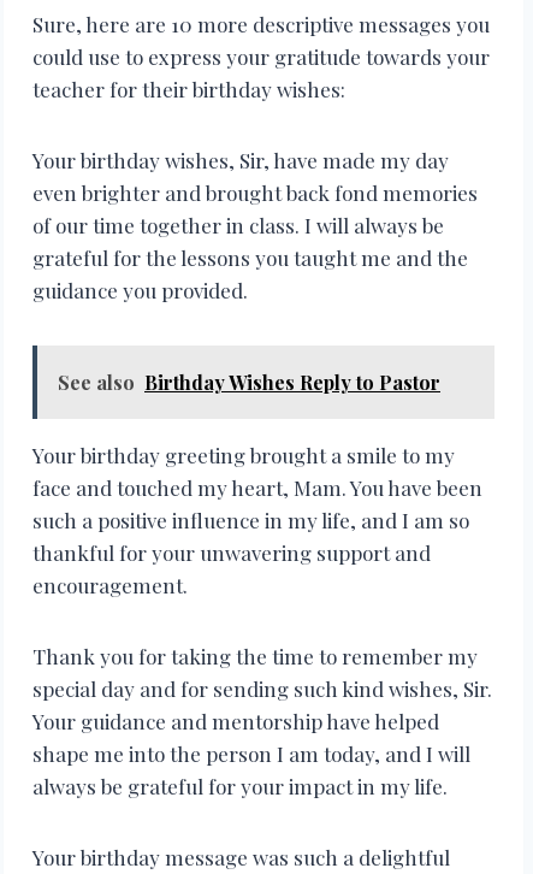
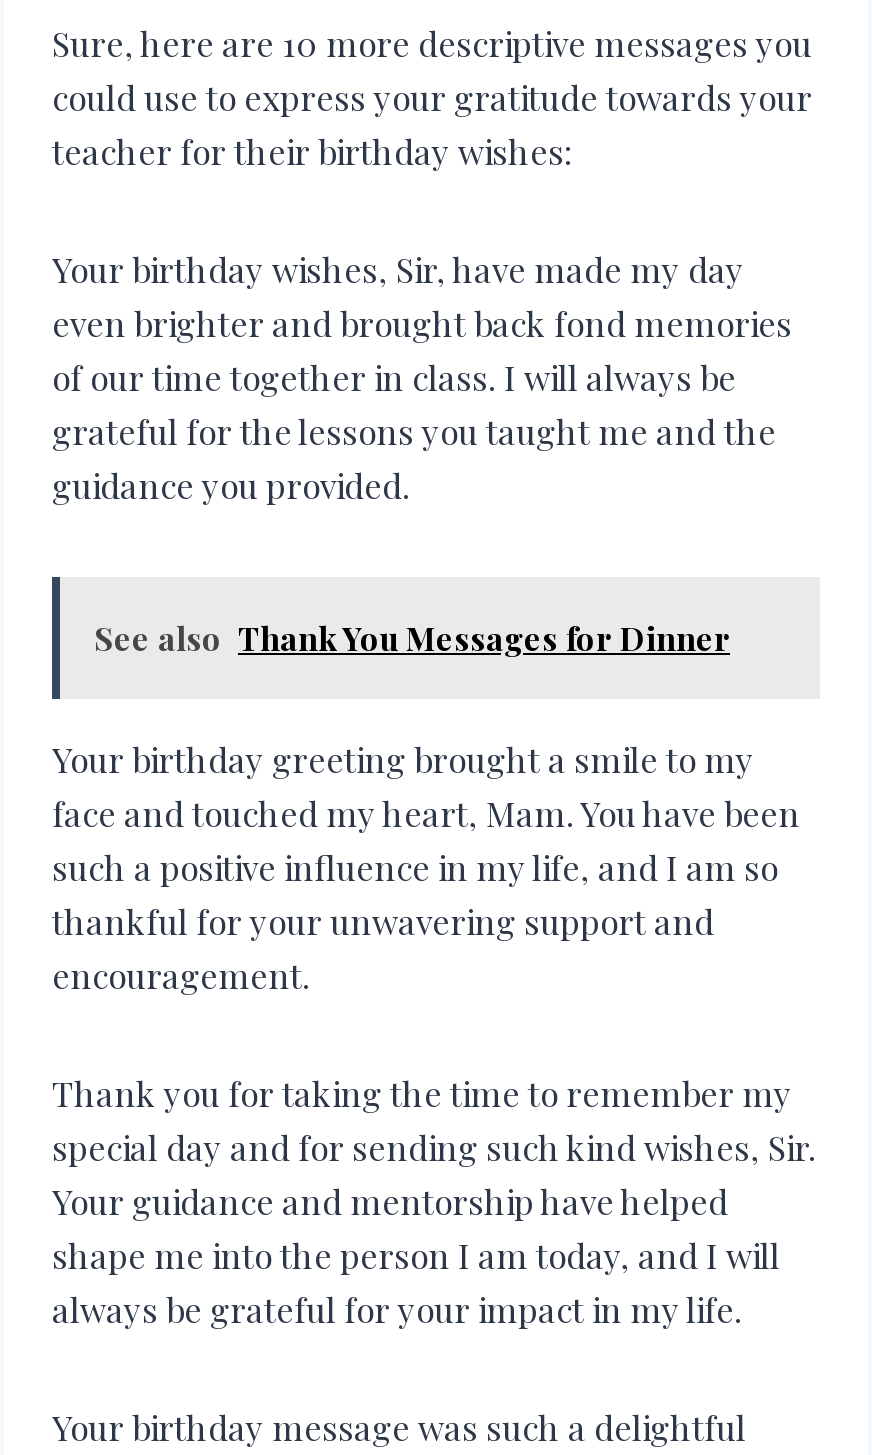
- See also Birthday Wishes Reply to Pastor
+ See also Thank You Messages for Dinner
